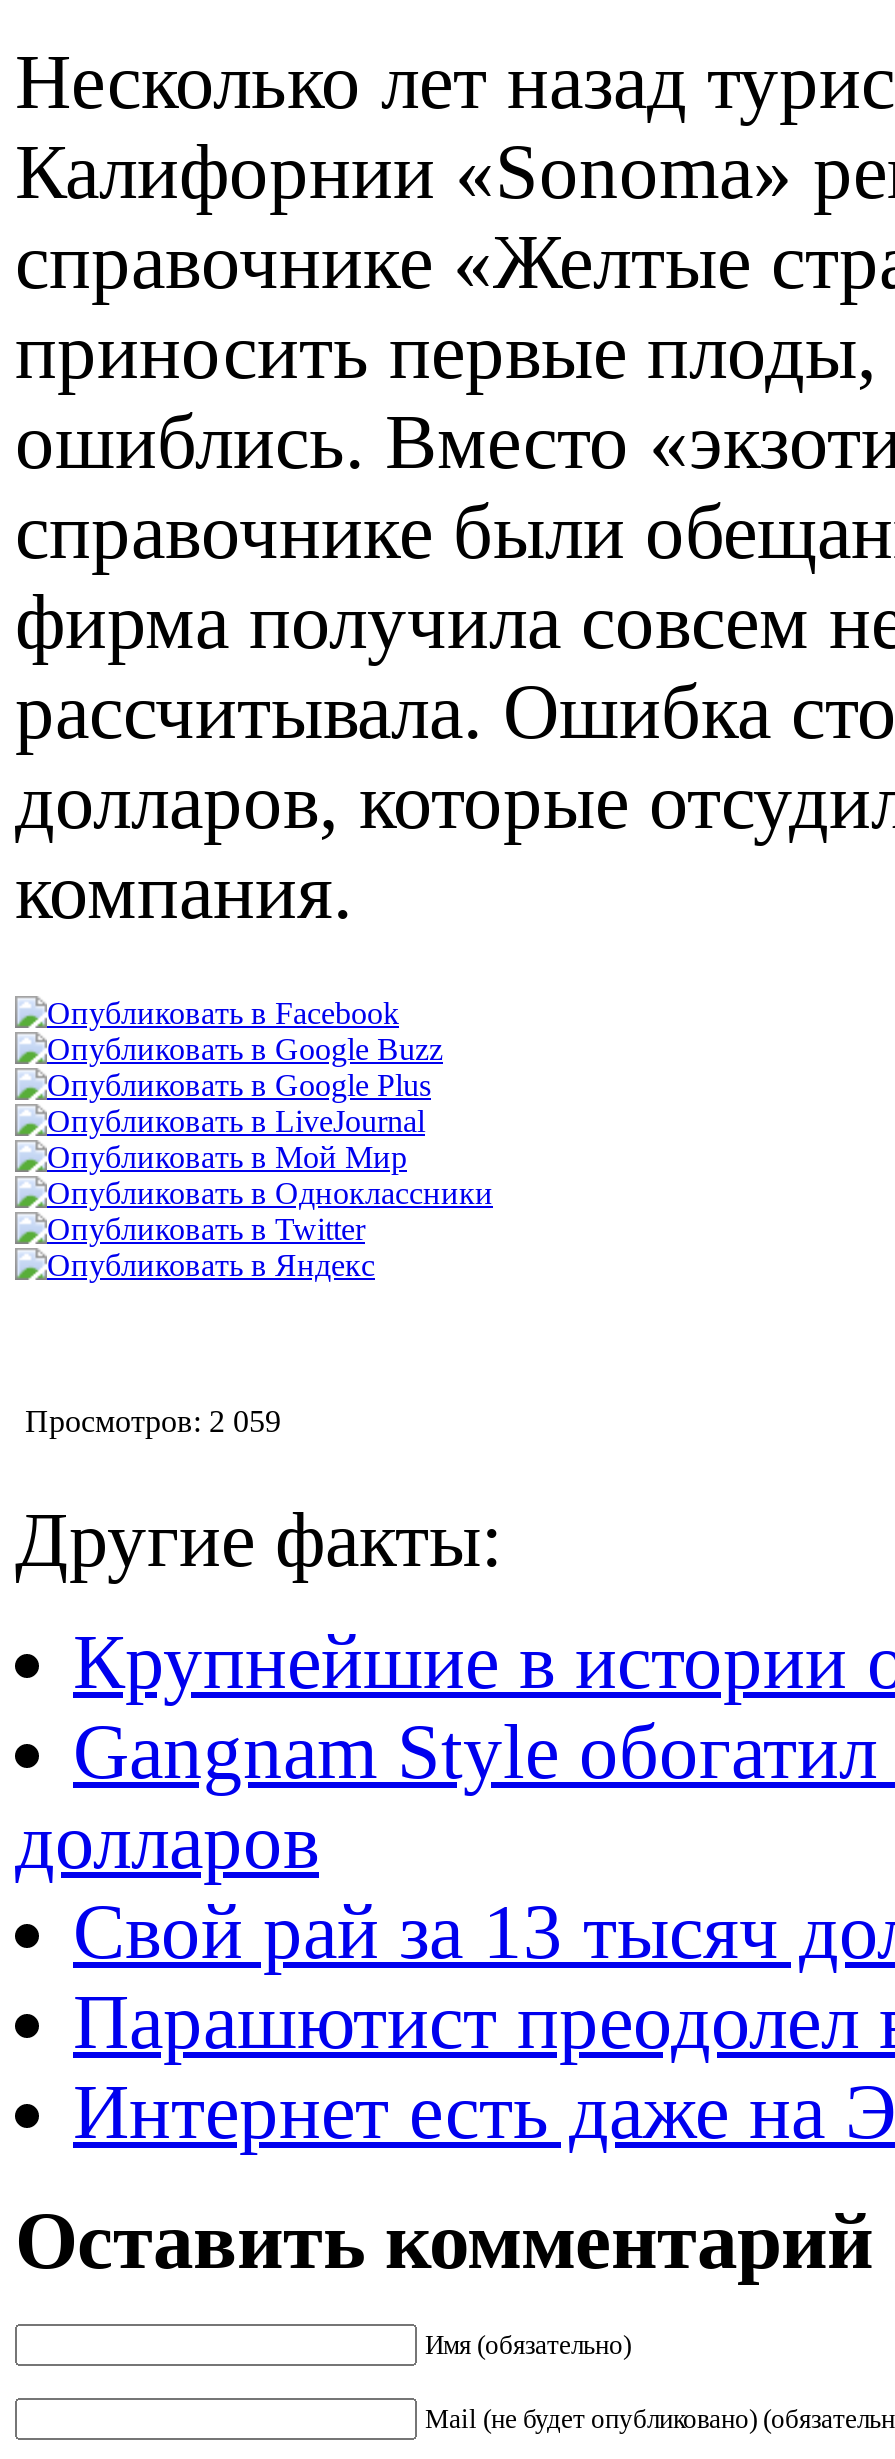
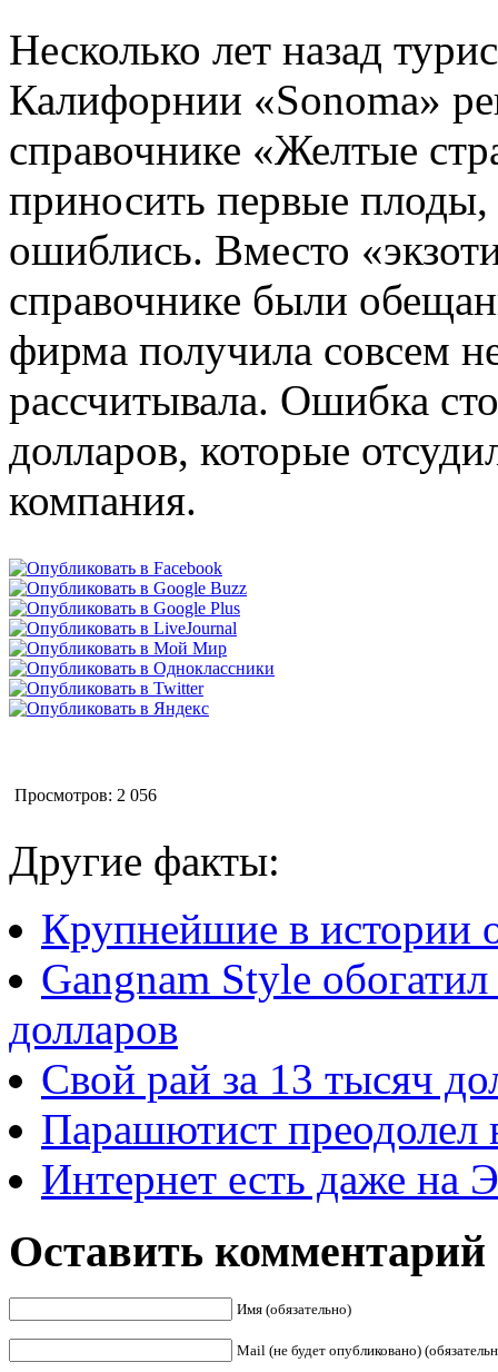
- Просмотров: 2 059
+ Просмотров: 2 056
